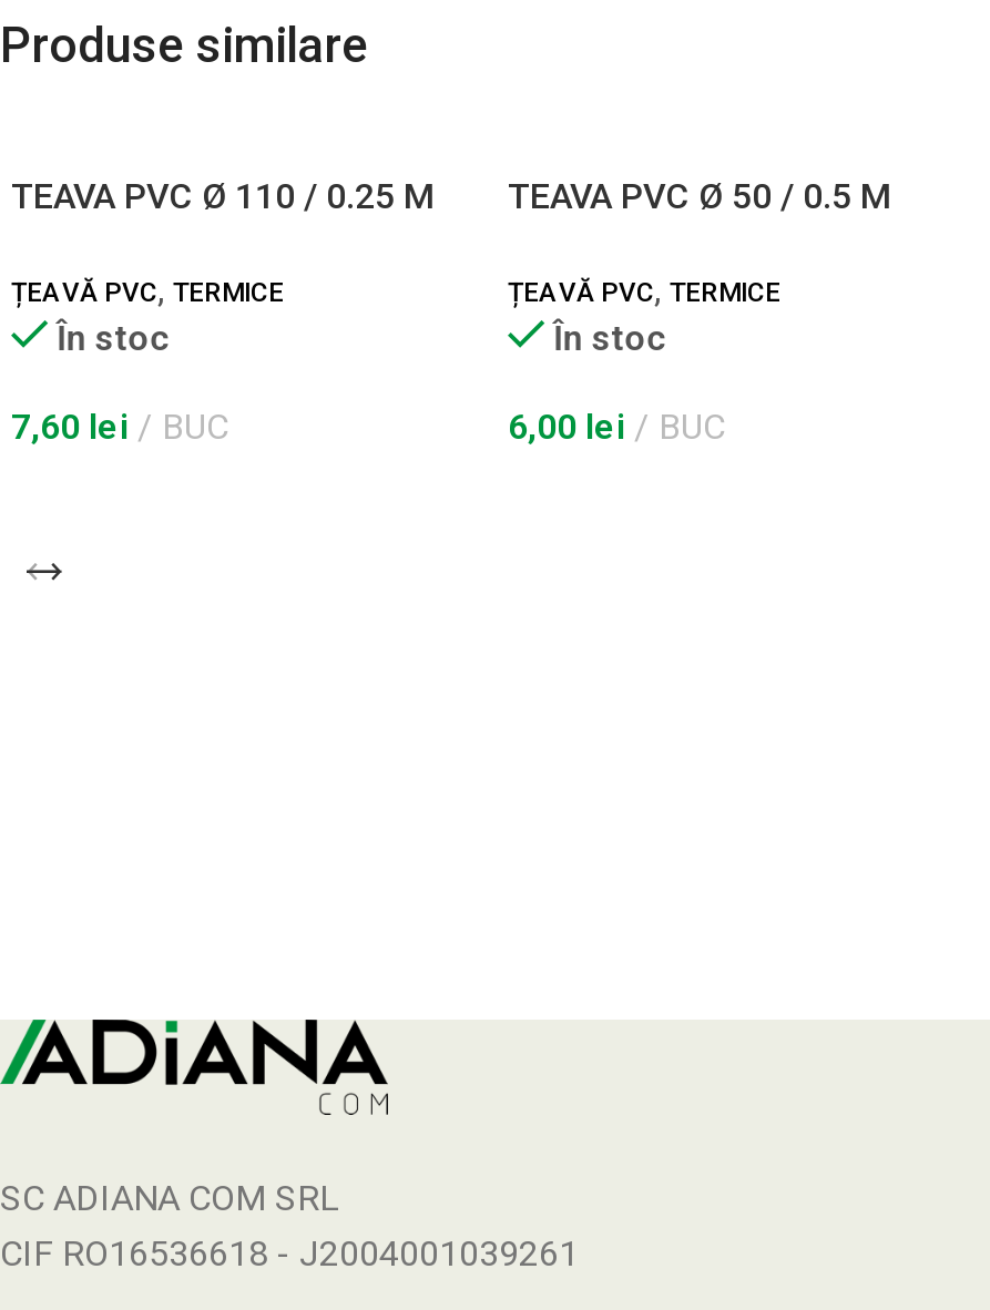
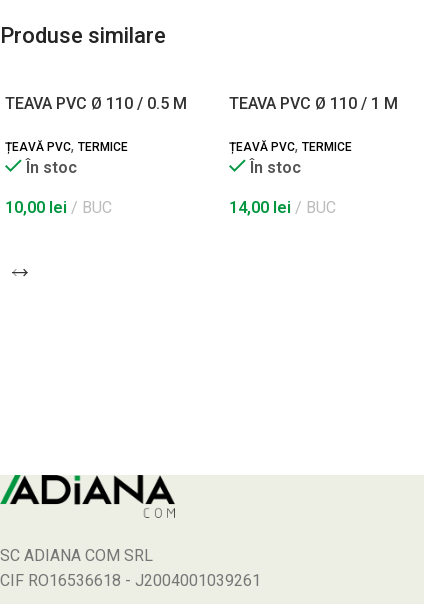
- TEAVA PVC Ø 110 / 0.25 M
+ TEAVA PVC Ø 110 / 0.5 M

- TEAVA PVC Ø 50 / 0.5 M
+ TEAVA PVC Ø 110 / 1 M

- 7,60 lei BUC
+ 10,00 lei BUC

- 6,00 lei BUC
+ 14,00 lei BUC
